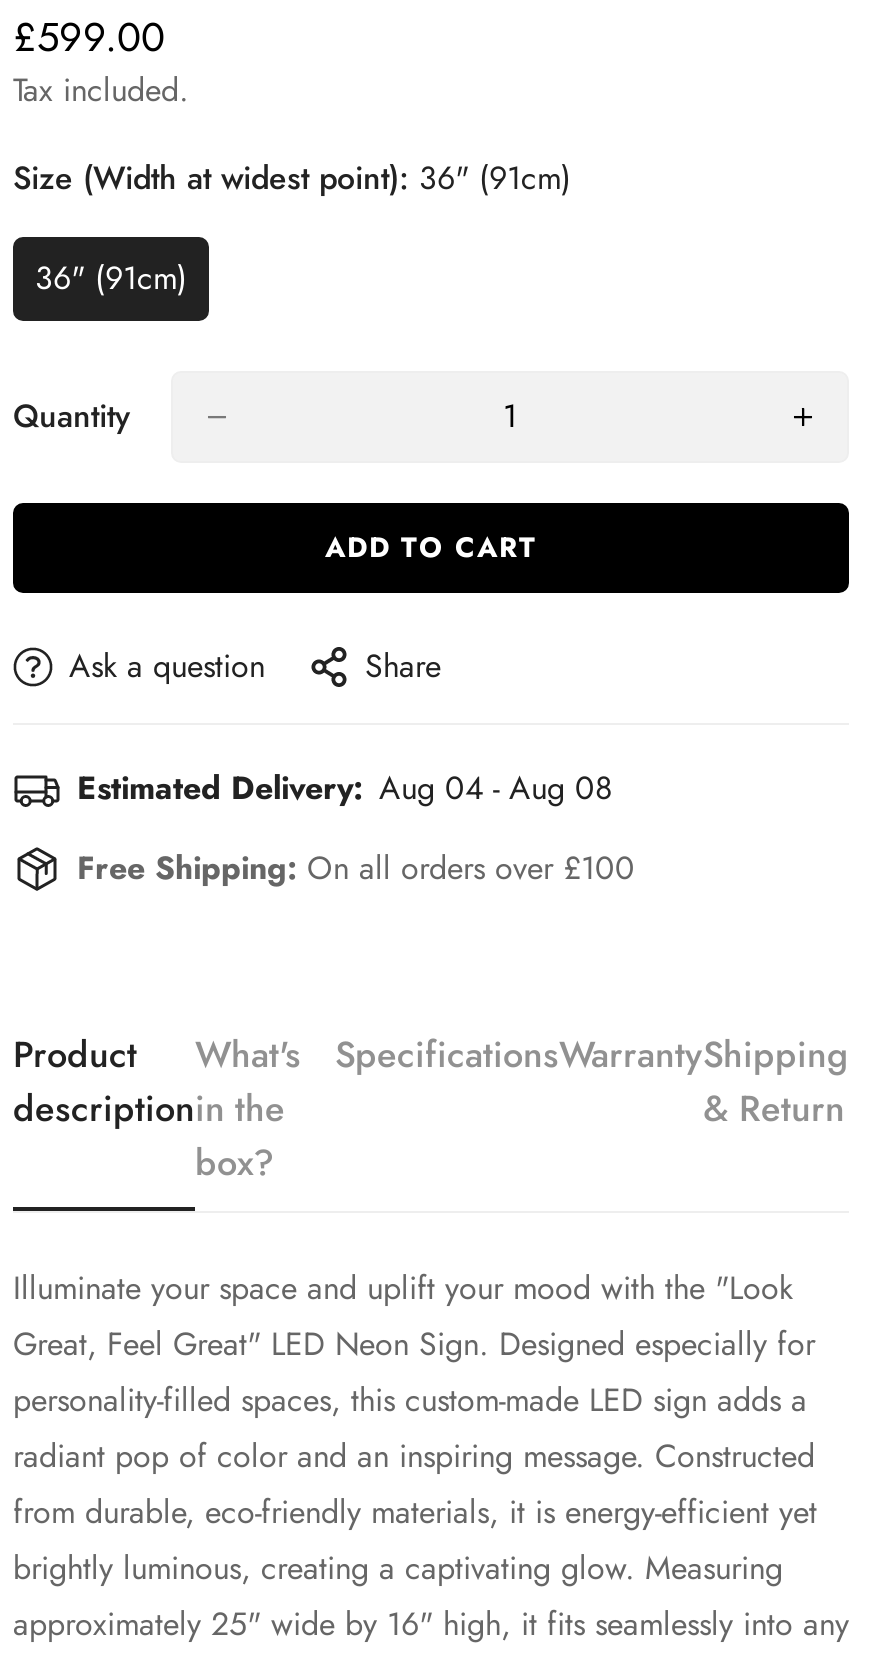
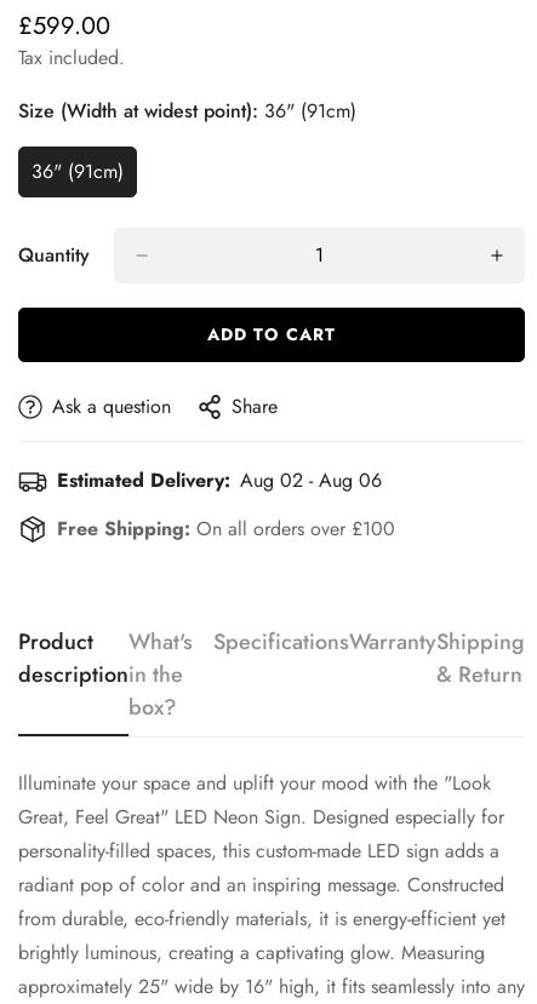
- Estimated Delivery: Aug 04 - Aug 08
+ Estimated Delivery: Aug 02 - Aug 06
